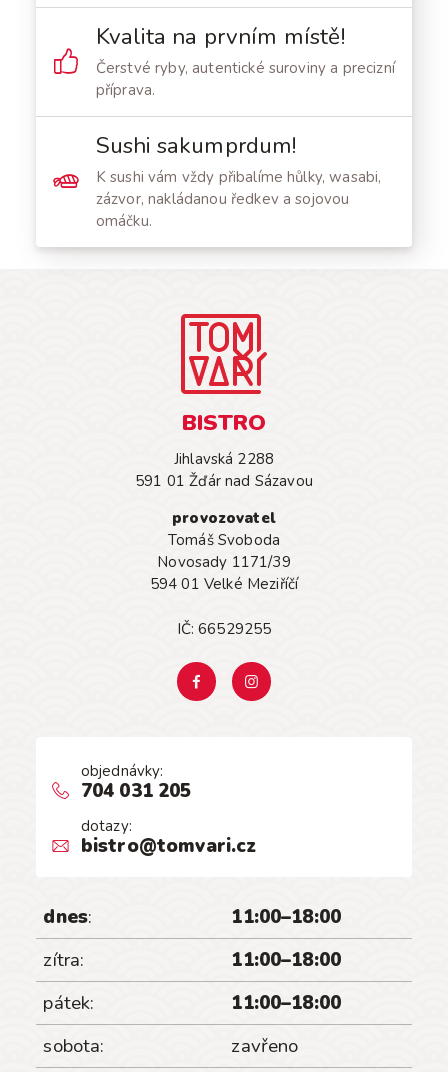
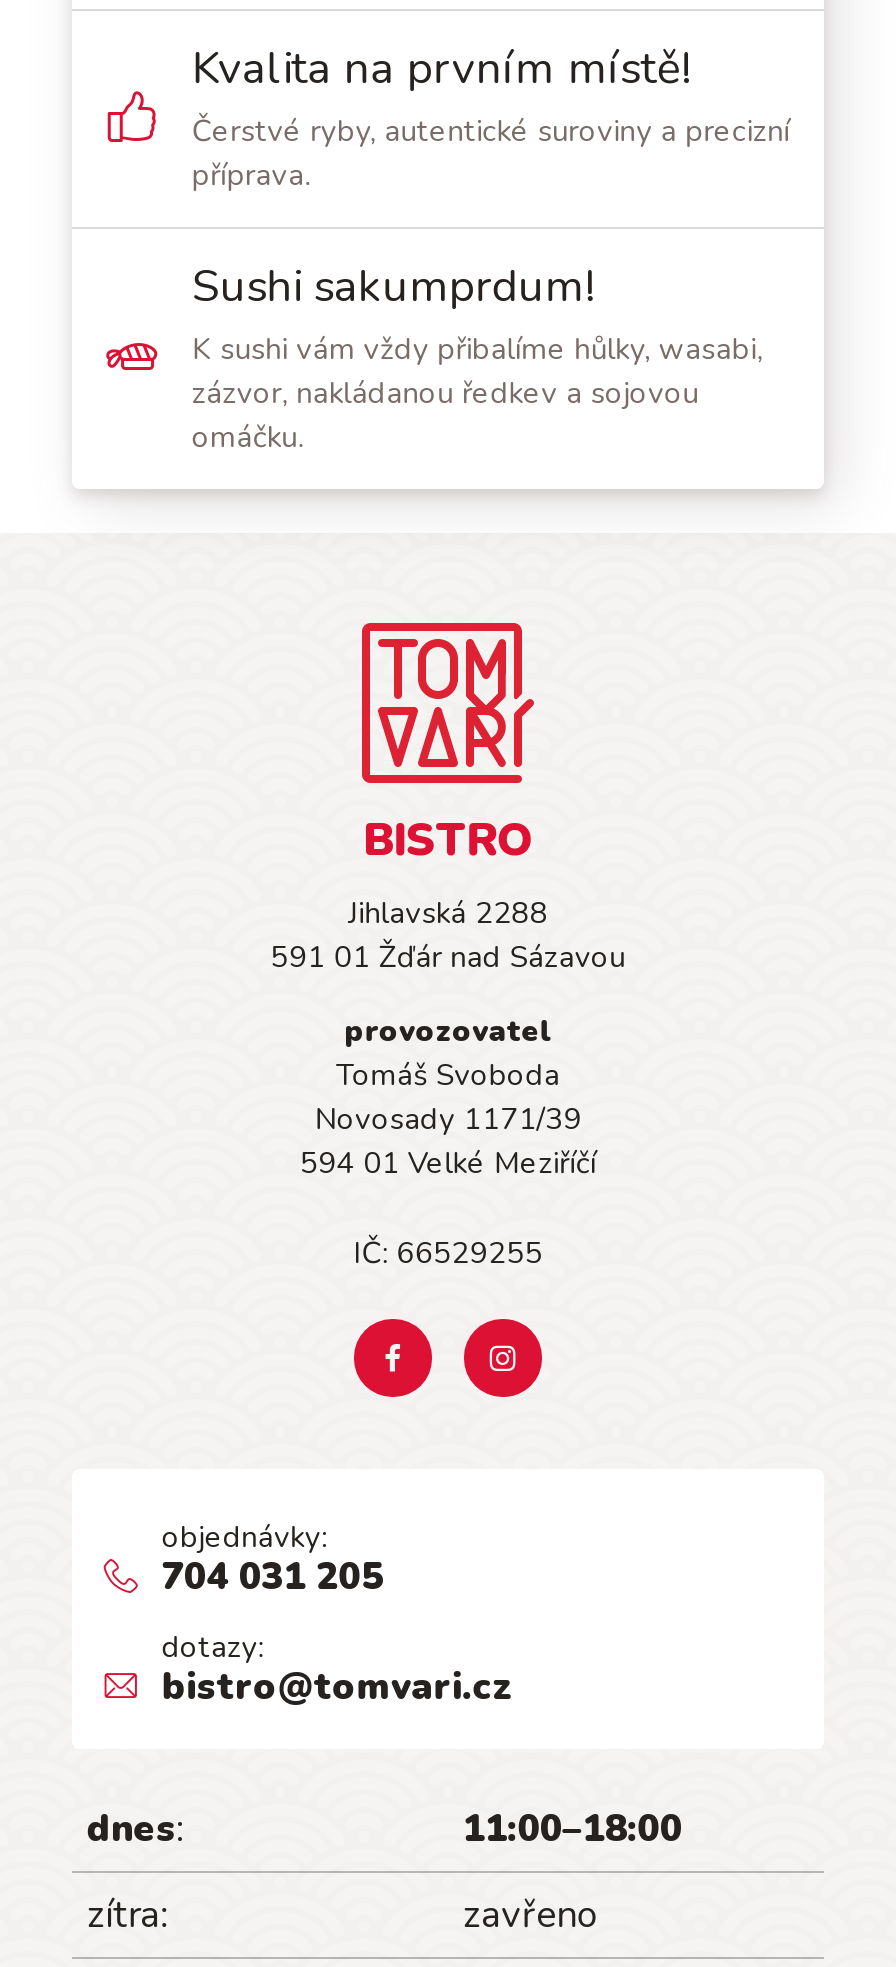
- 11:00–18:00
- pátek:
- 11:00–18:00
- sobota:
